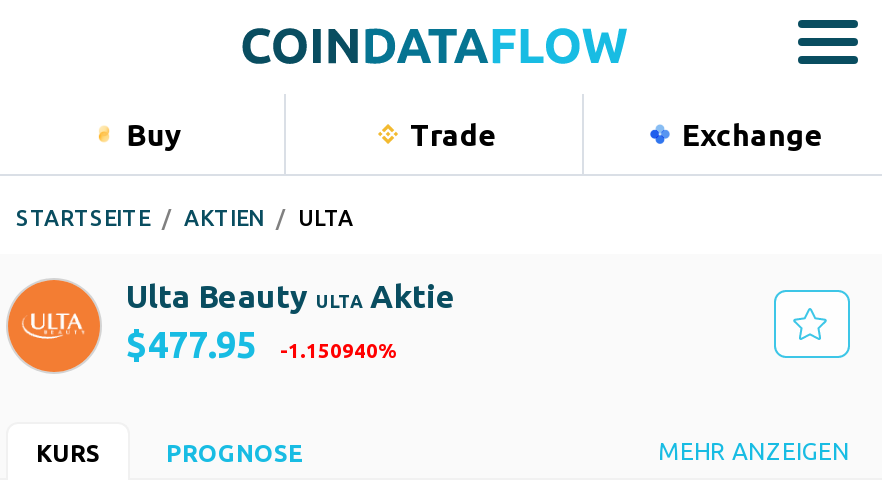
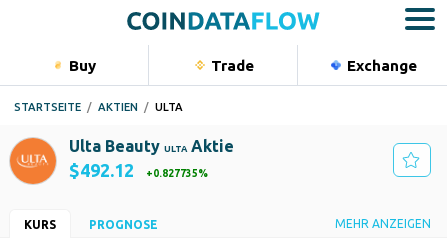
- $477.95
+ $492.12

- -1.150940%
+ 0.827735%
